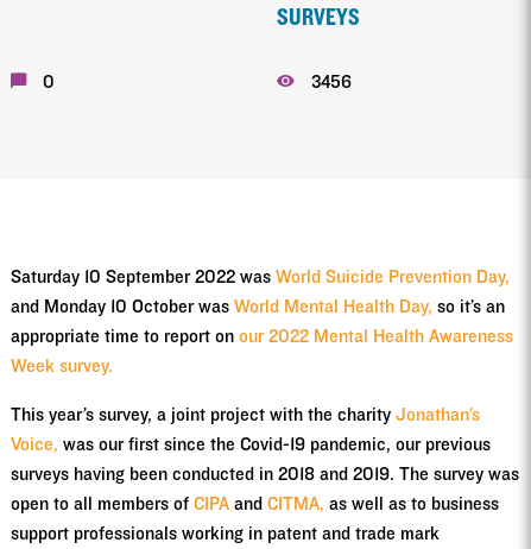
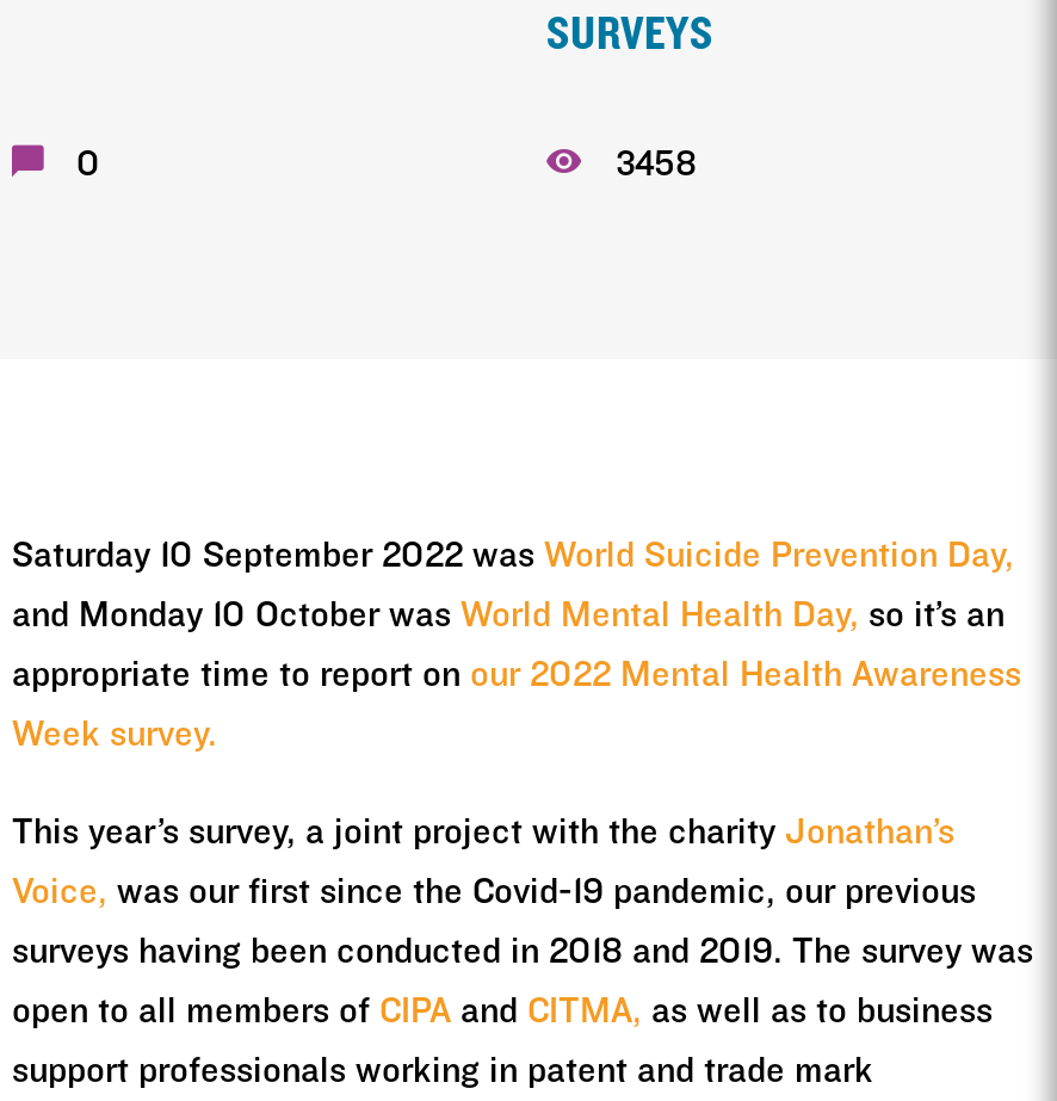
- 3456
+ 3458
